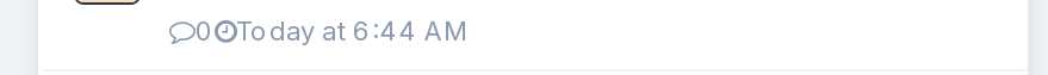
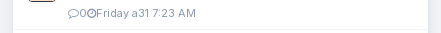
- 0 Today at 6:44 AM
+ 0 Friday a31 7:23 AM
